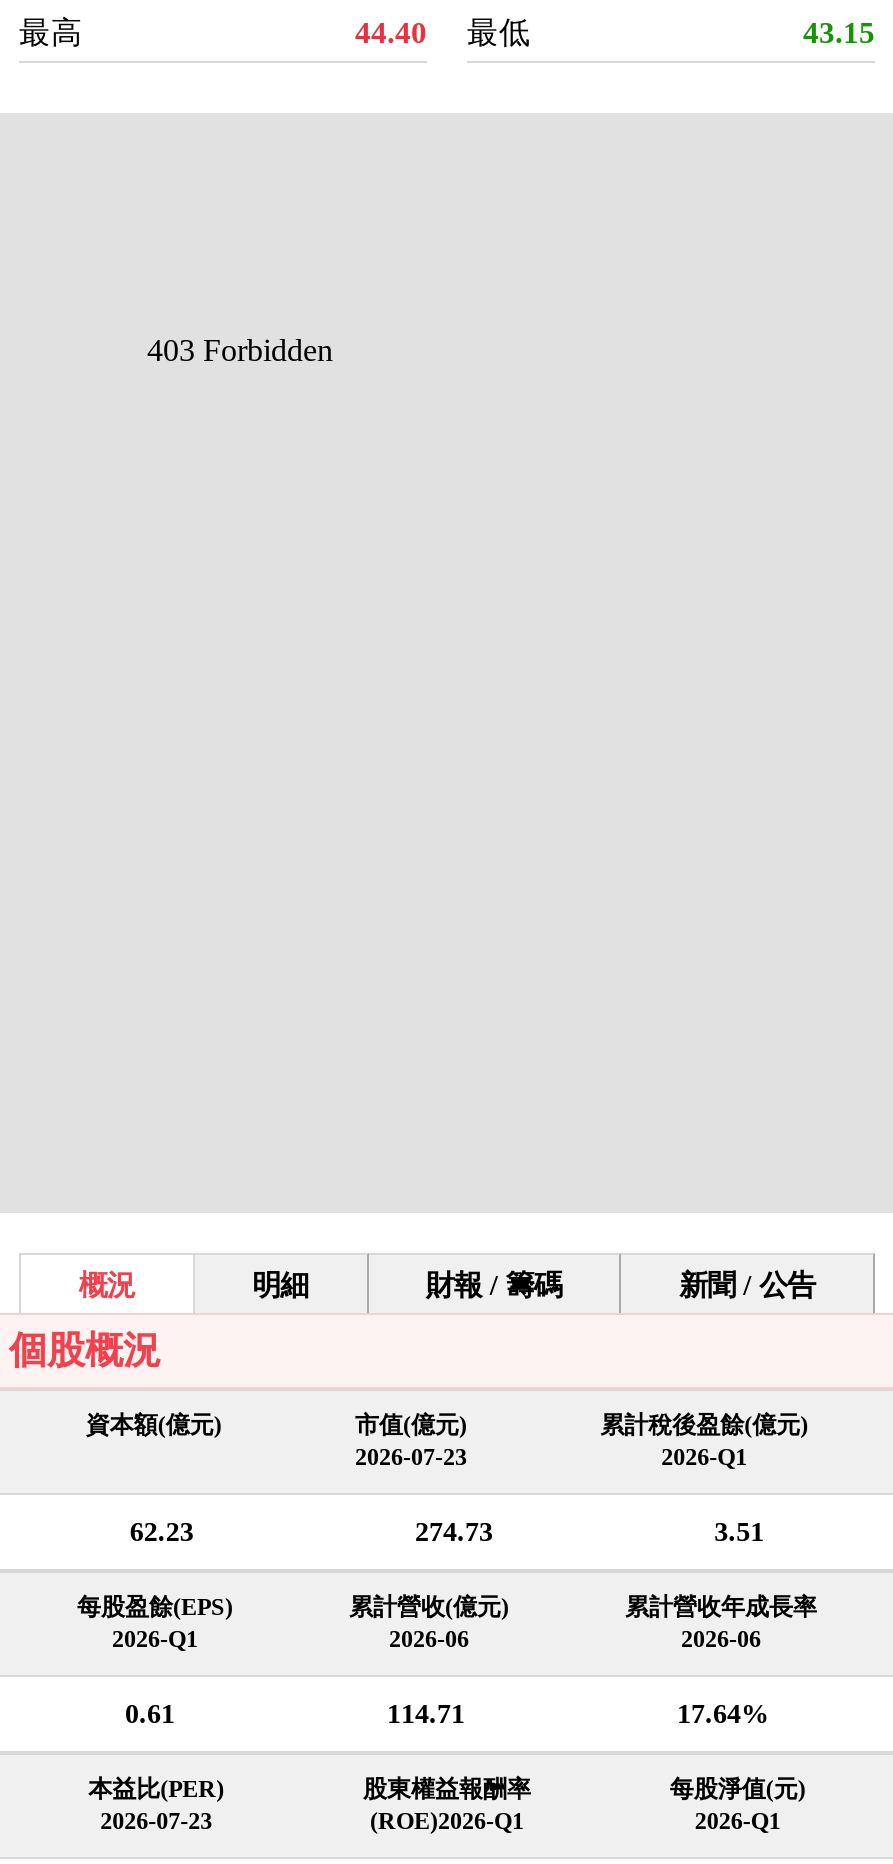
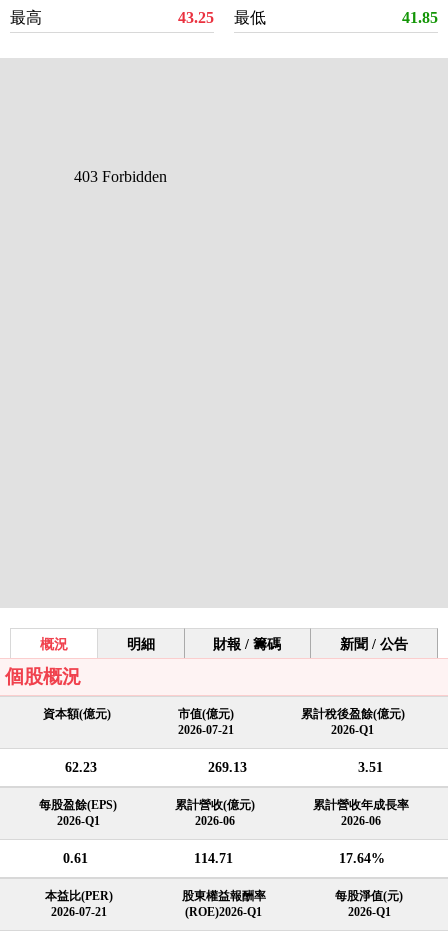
- 44.40 最低
+ 43.25 最低

- 43.15
+ 41.85

- 2026-07-23
+ 2026-07-21

- 274.73
+ 269.13

- 2026-07-23
+ 2026-07-21
